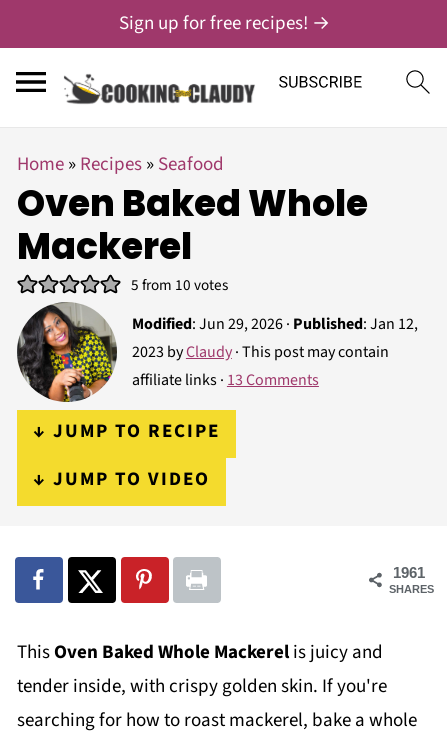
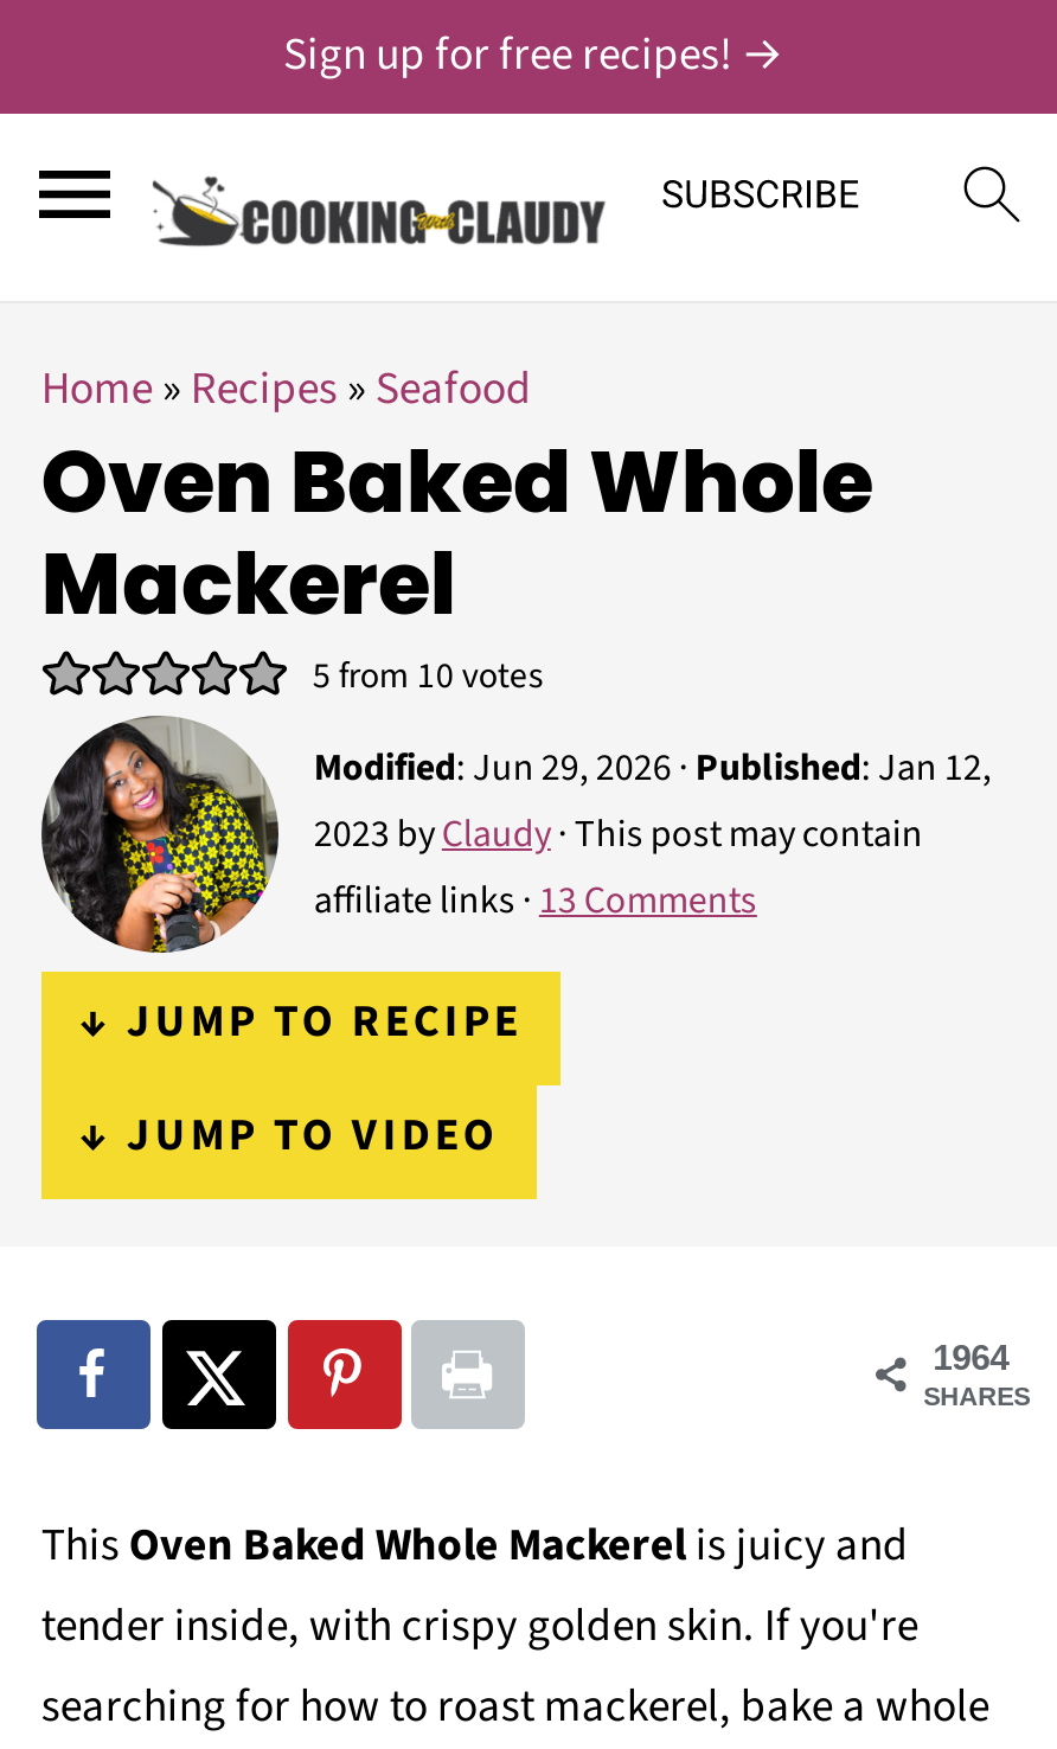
- 1961
+ 1964
